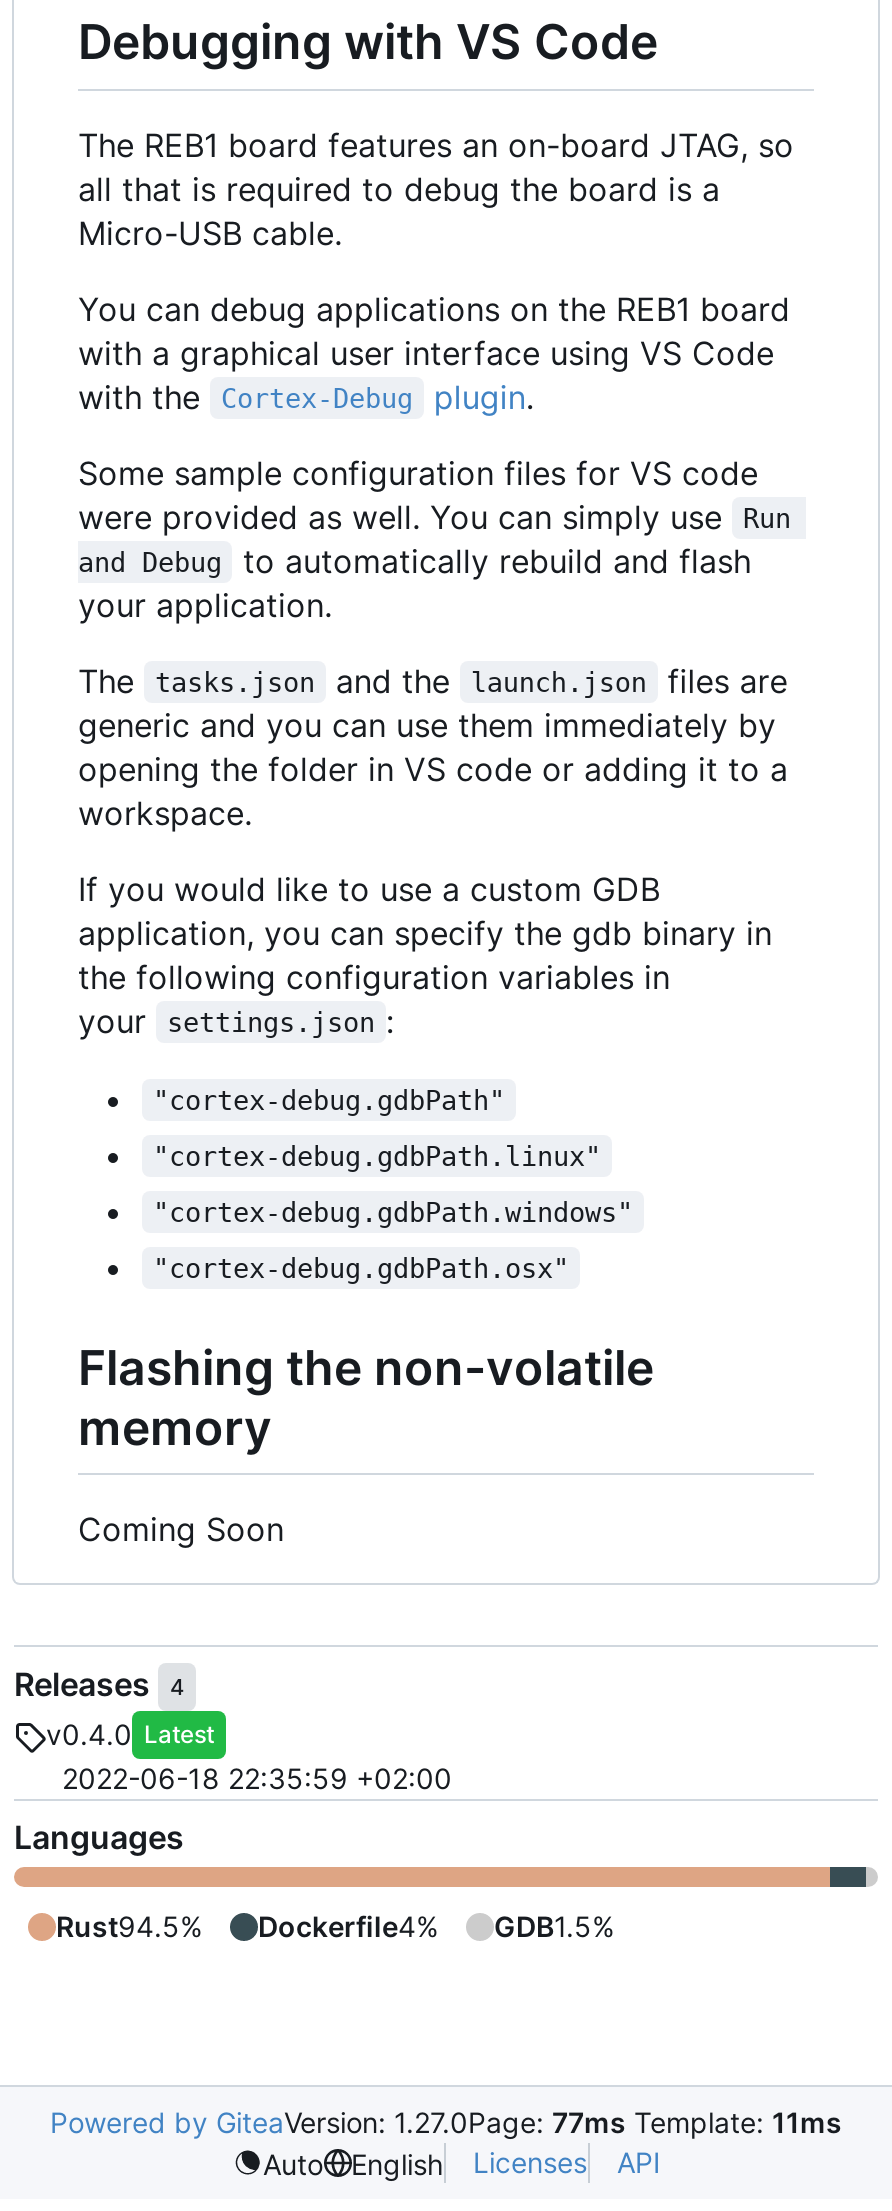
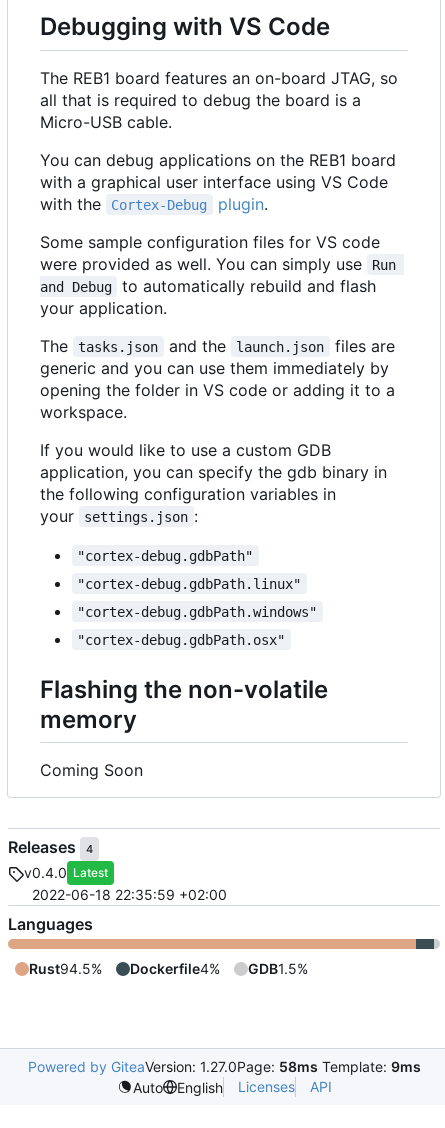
- Powered by GiteaVersion: 1.27.0Page: 77ms Template: 11ms
+ Powered by GiteaVersion: 1.27.0Page: 58ms Template: 9ms
